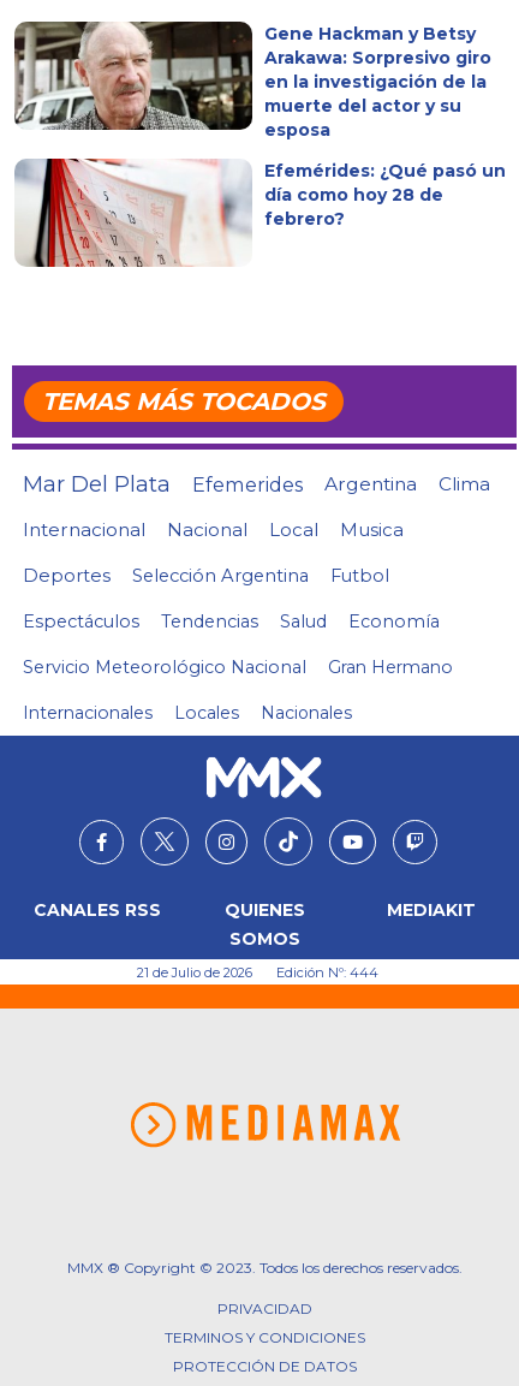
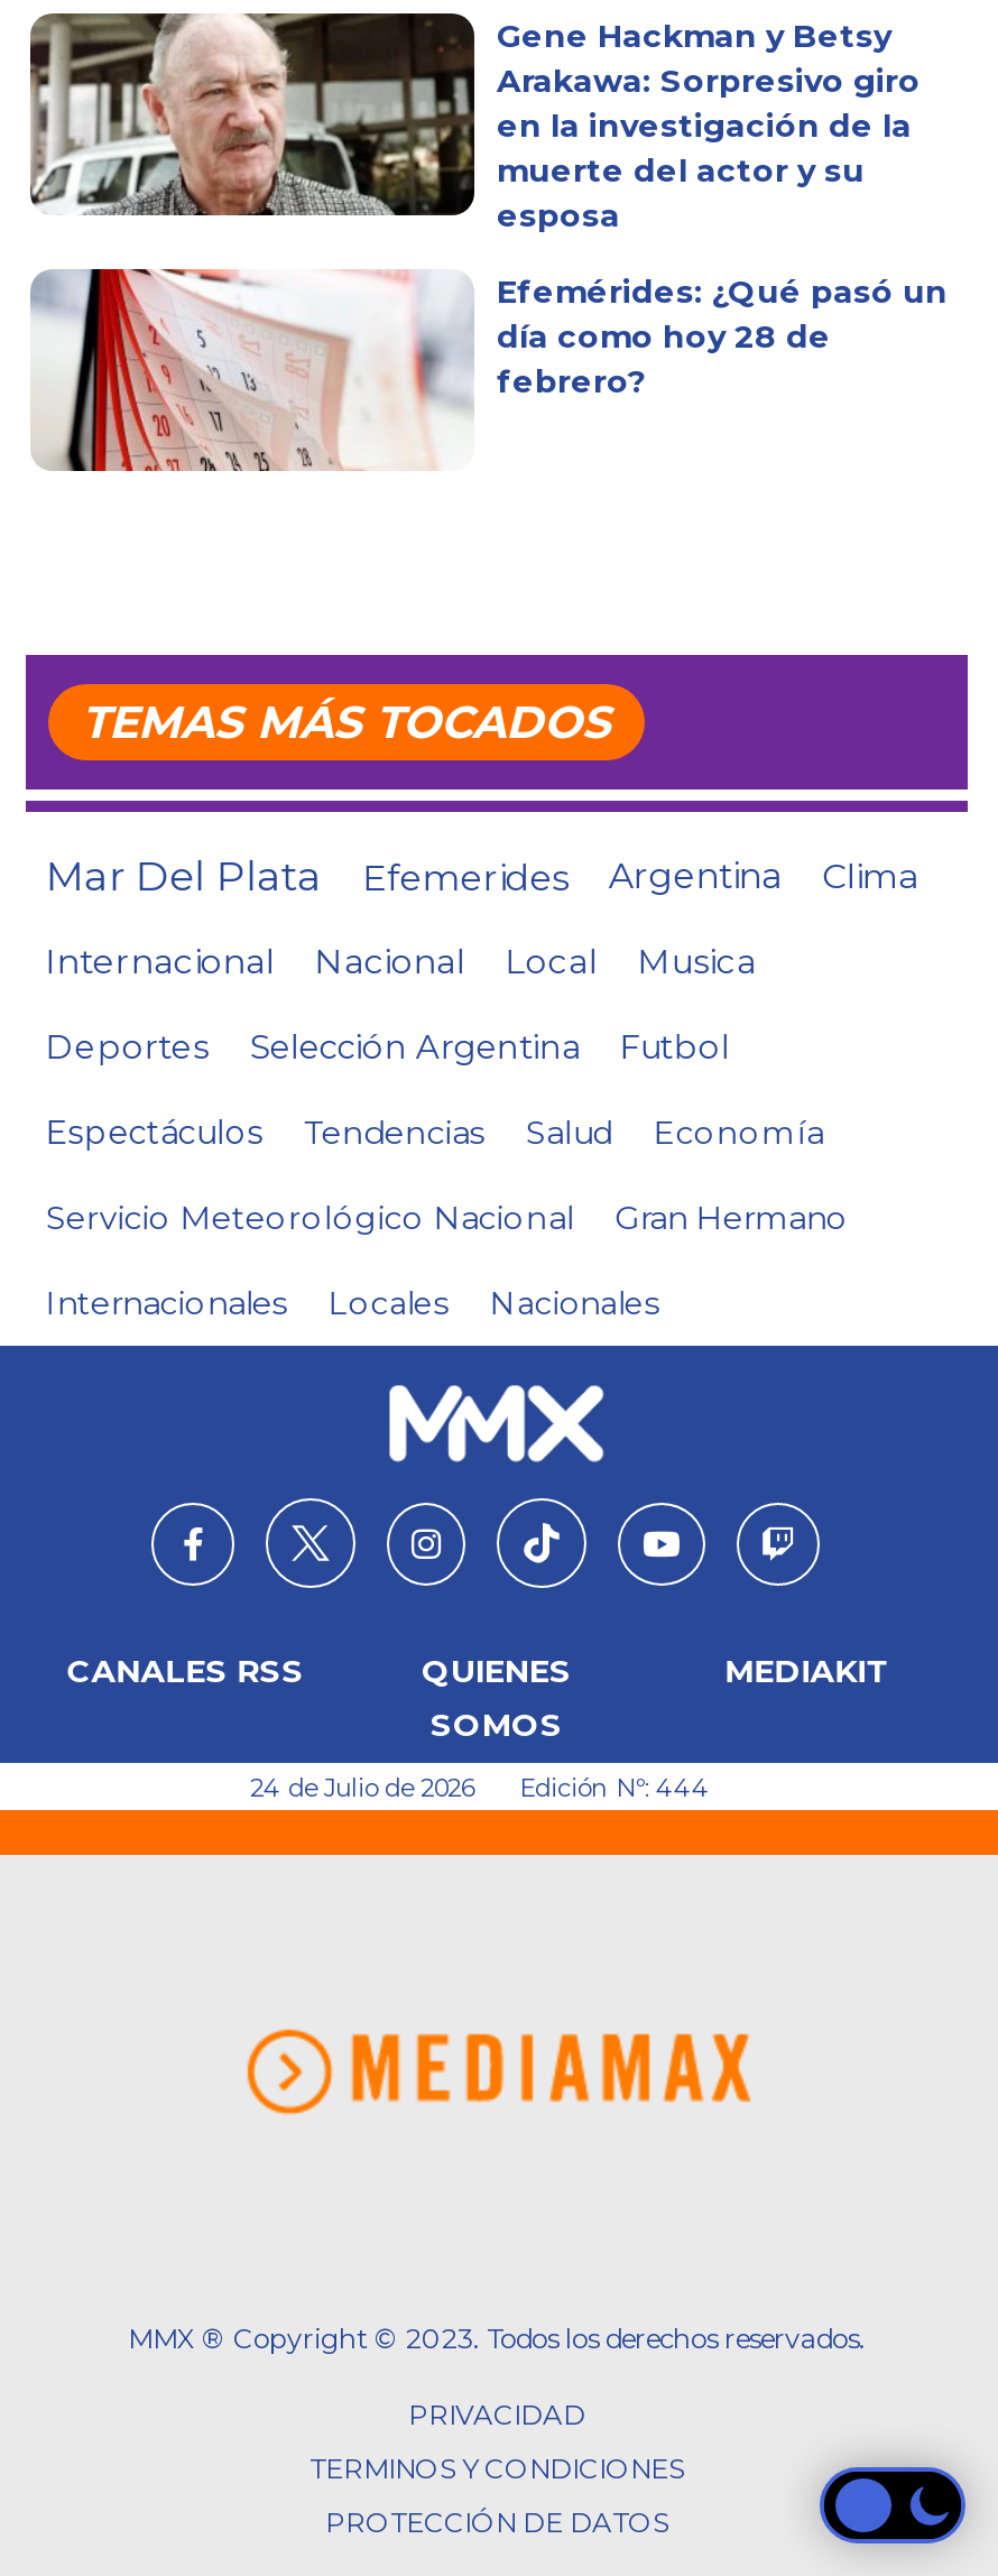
- 21 de Julio de 2026 Edición Nº: 444
+ 24 de Julio de 2026 Edición Nº: 444

+ [image]
